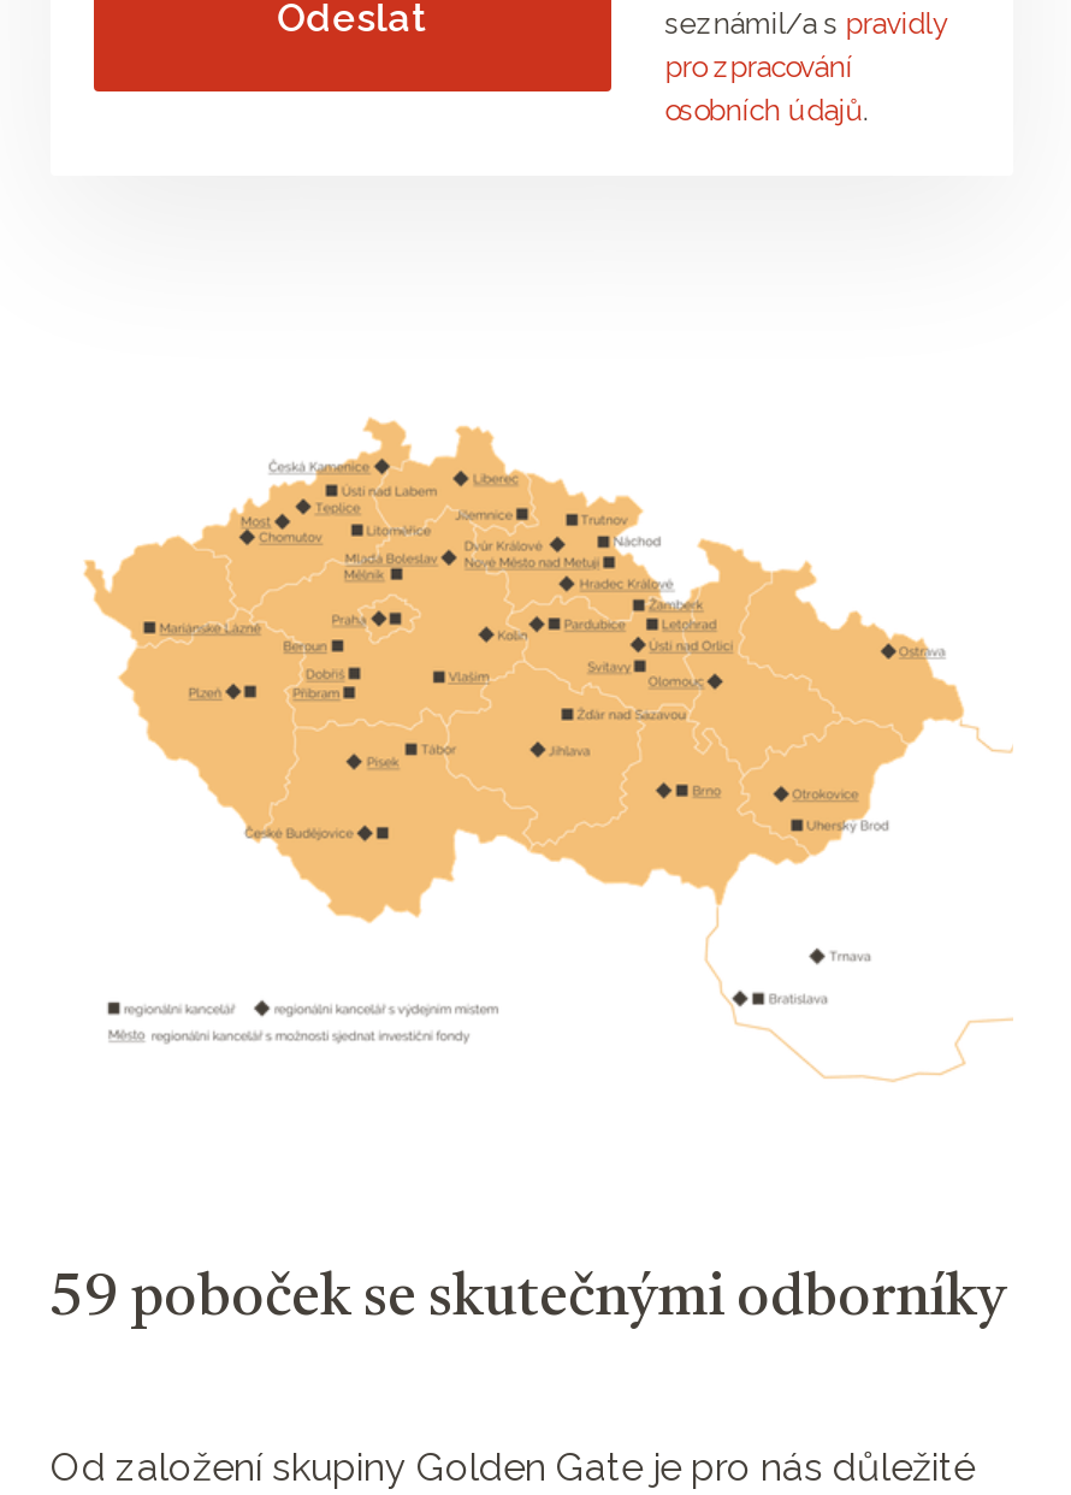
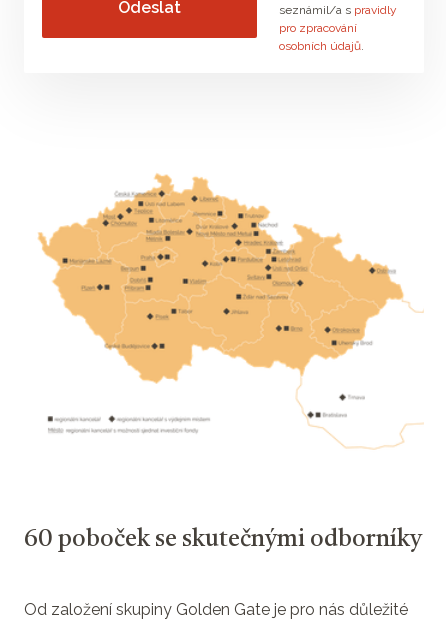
- 59 poboček se skutečnými odborníky
+ 60 poboček se skutečnými odborníky
